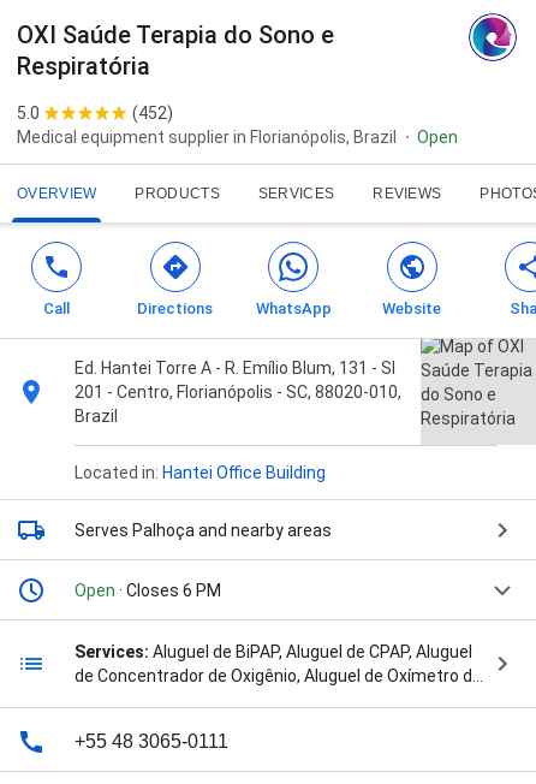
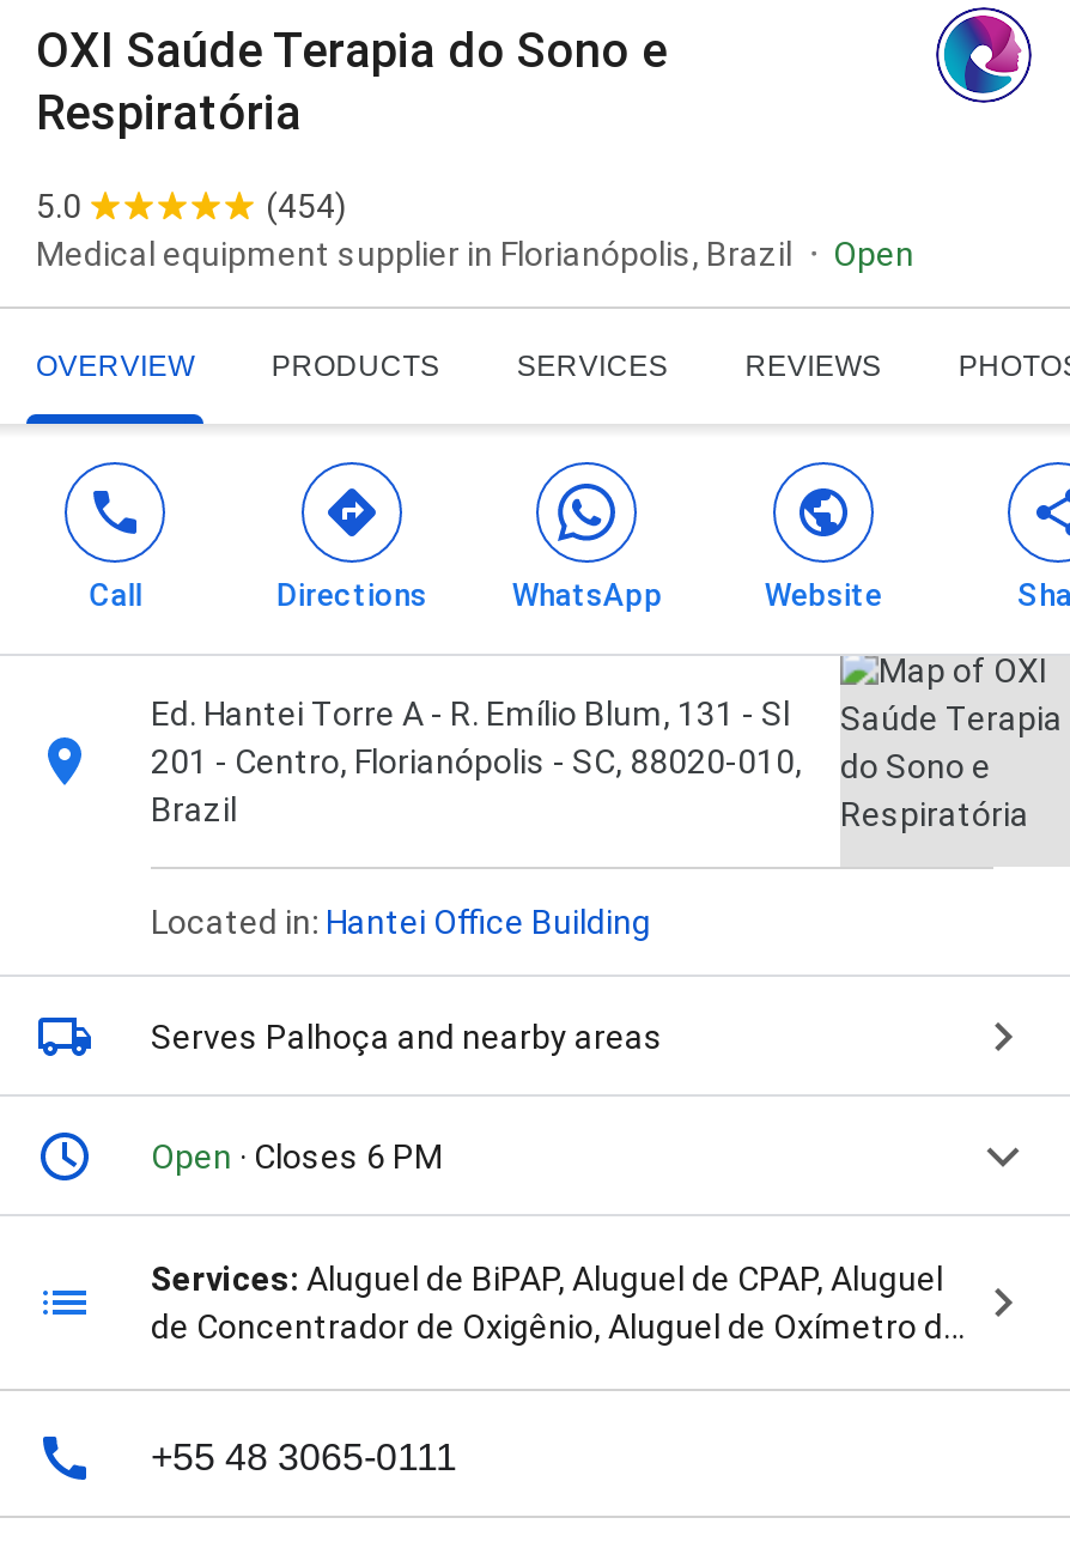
- (452)
+ (454)
